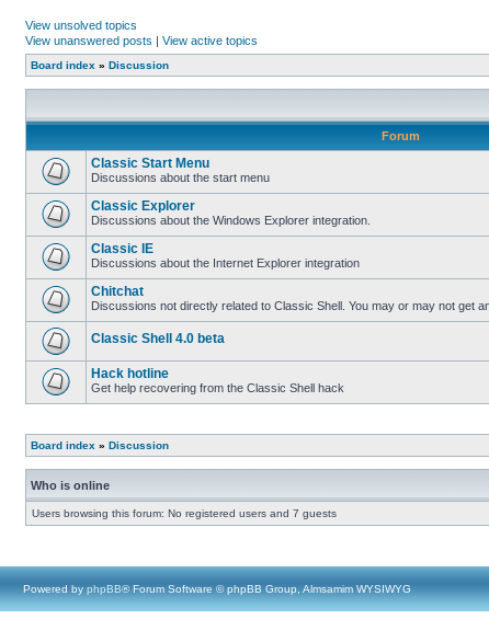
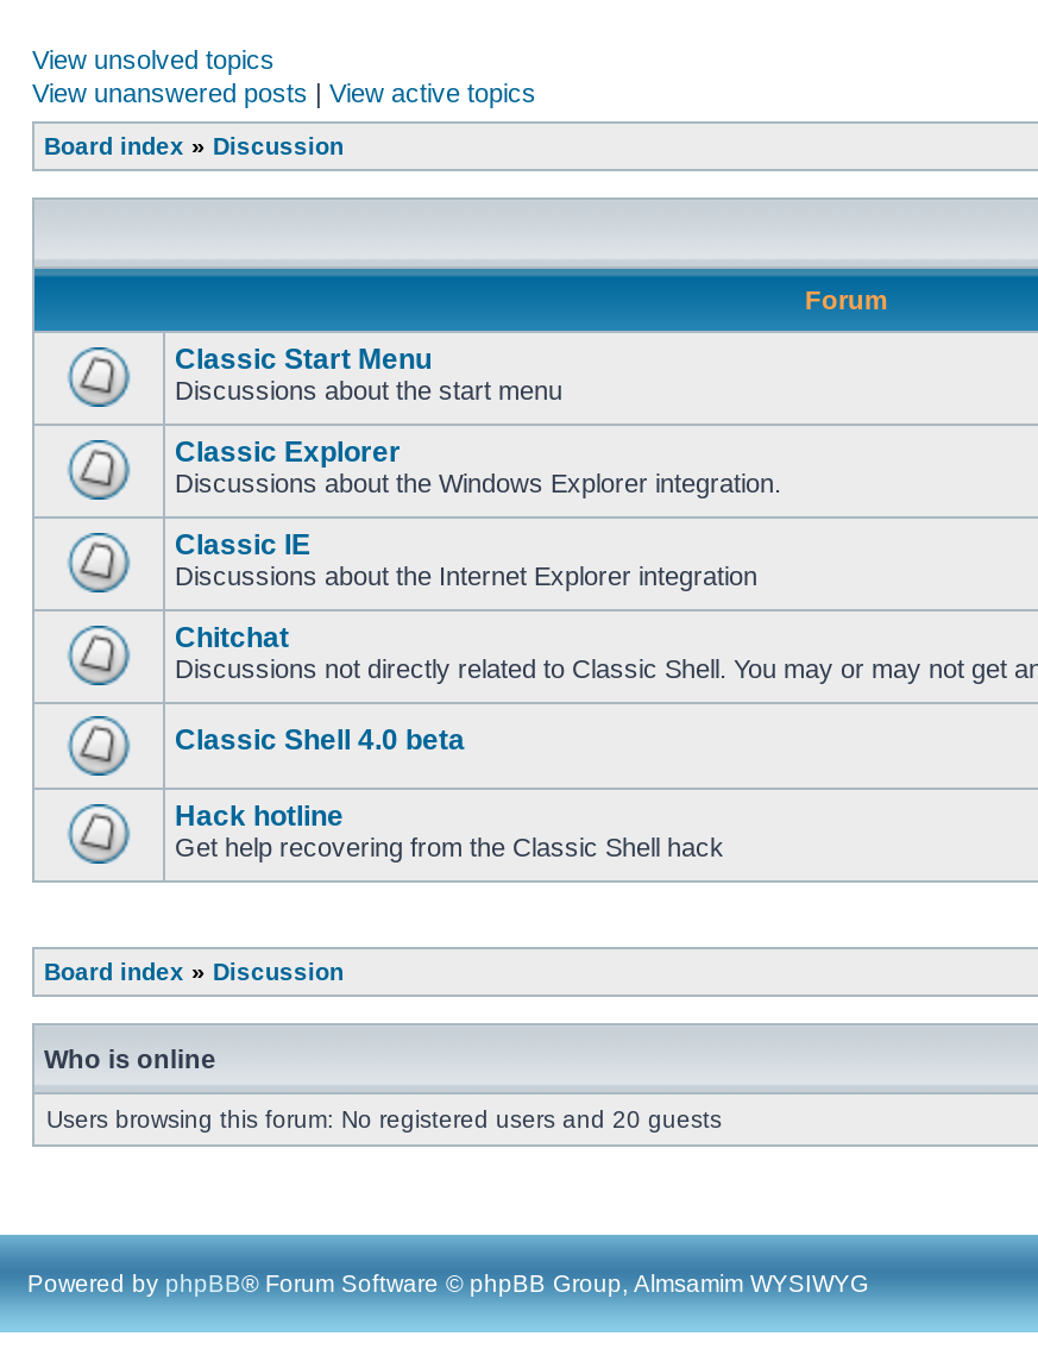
- Users browsing this forum: No registered users and 7 guests
+ Users browsing this forum: No registered users and 20 guests
